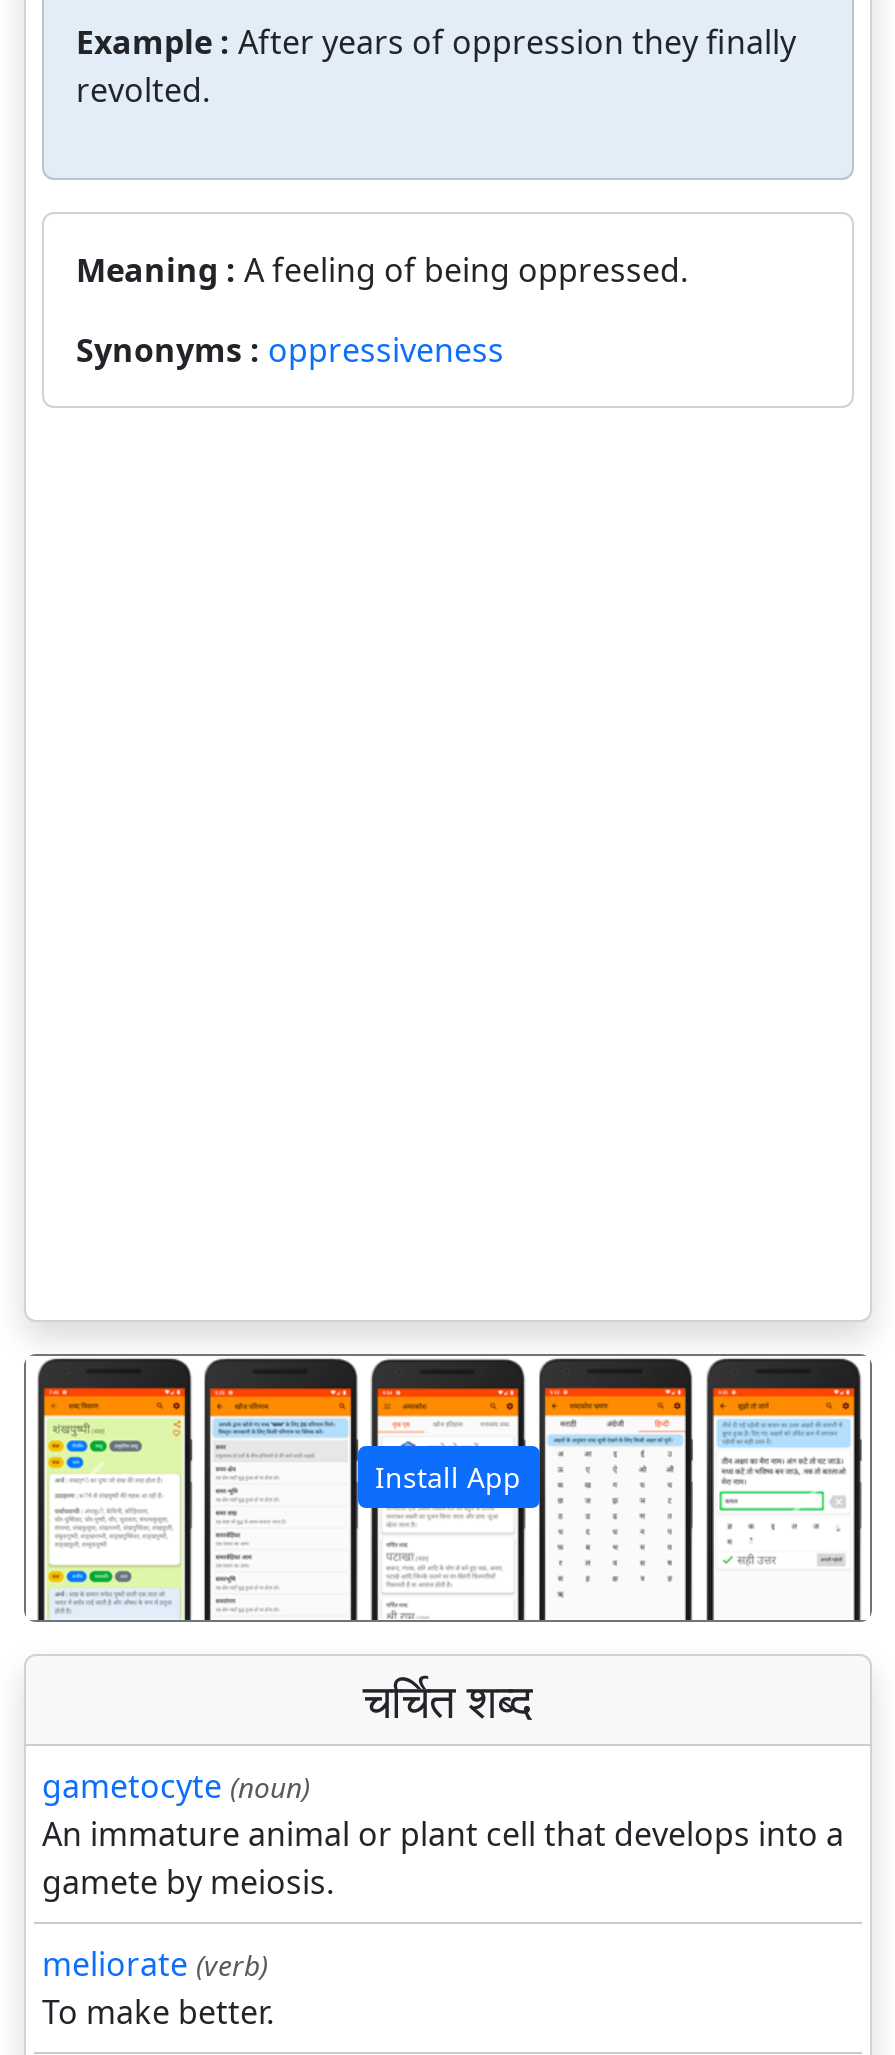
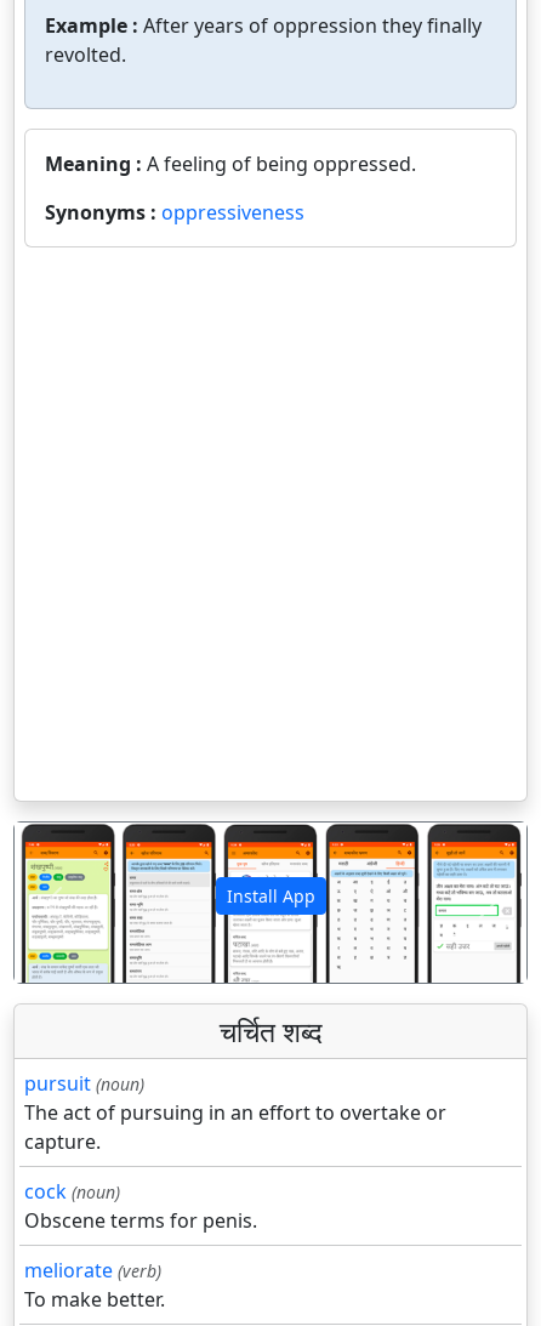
- gametocyte (noun)
- An immature animal or plant cell that develops into a
- gamete by meiosis.
+ pursuit (noun)
+ The act of pursuing in an effort to overtake or
+ capture.
+ cock (noun)
+ Obscene terms for penis.
